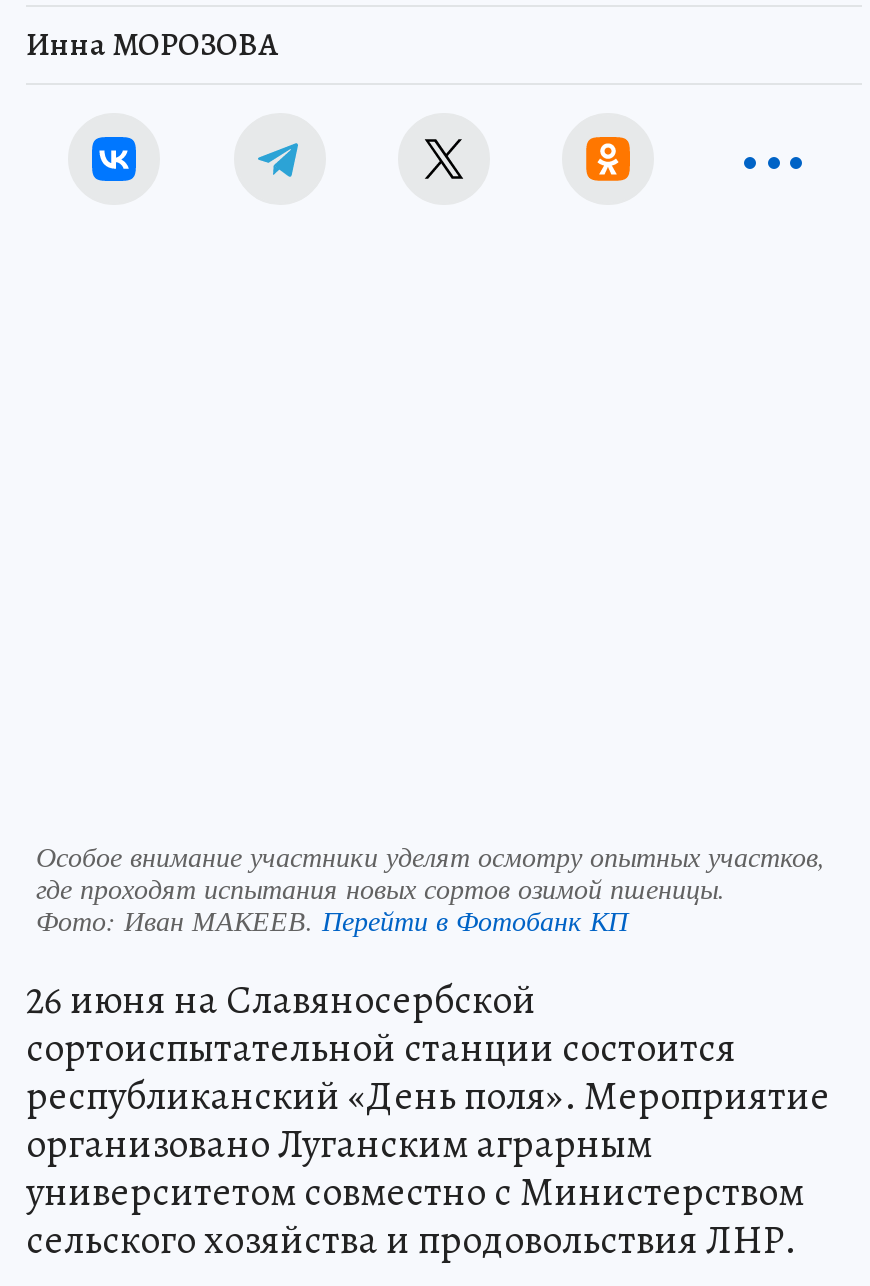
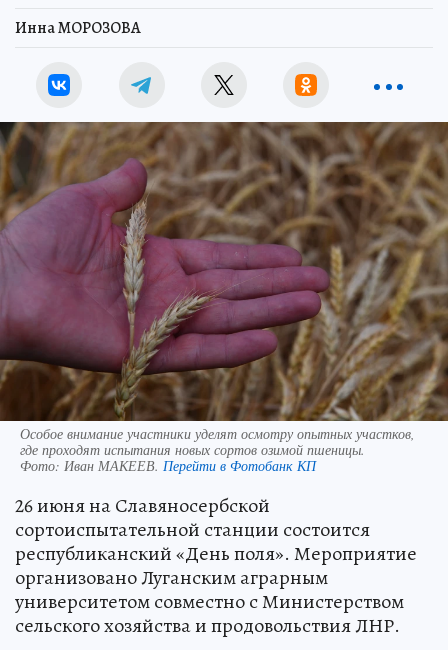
+ [image]
